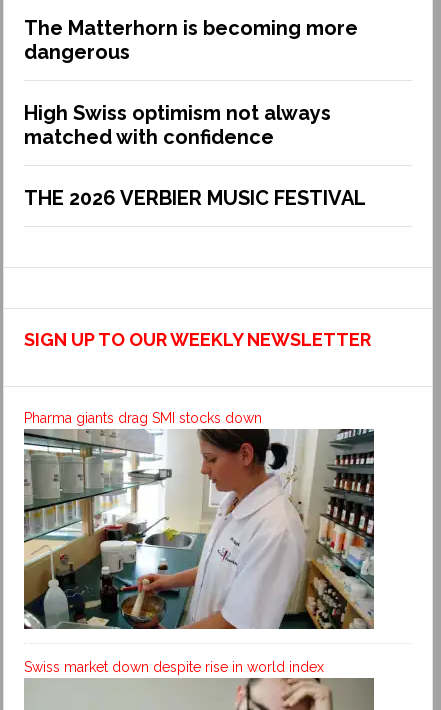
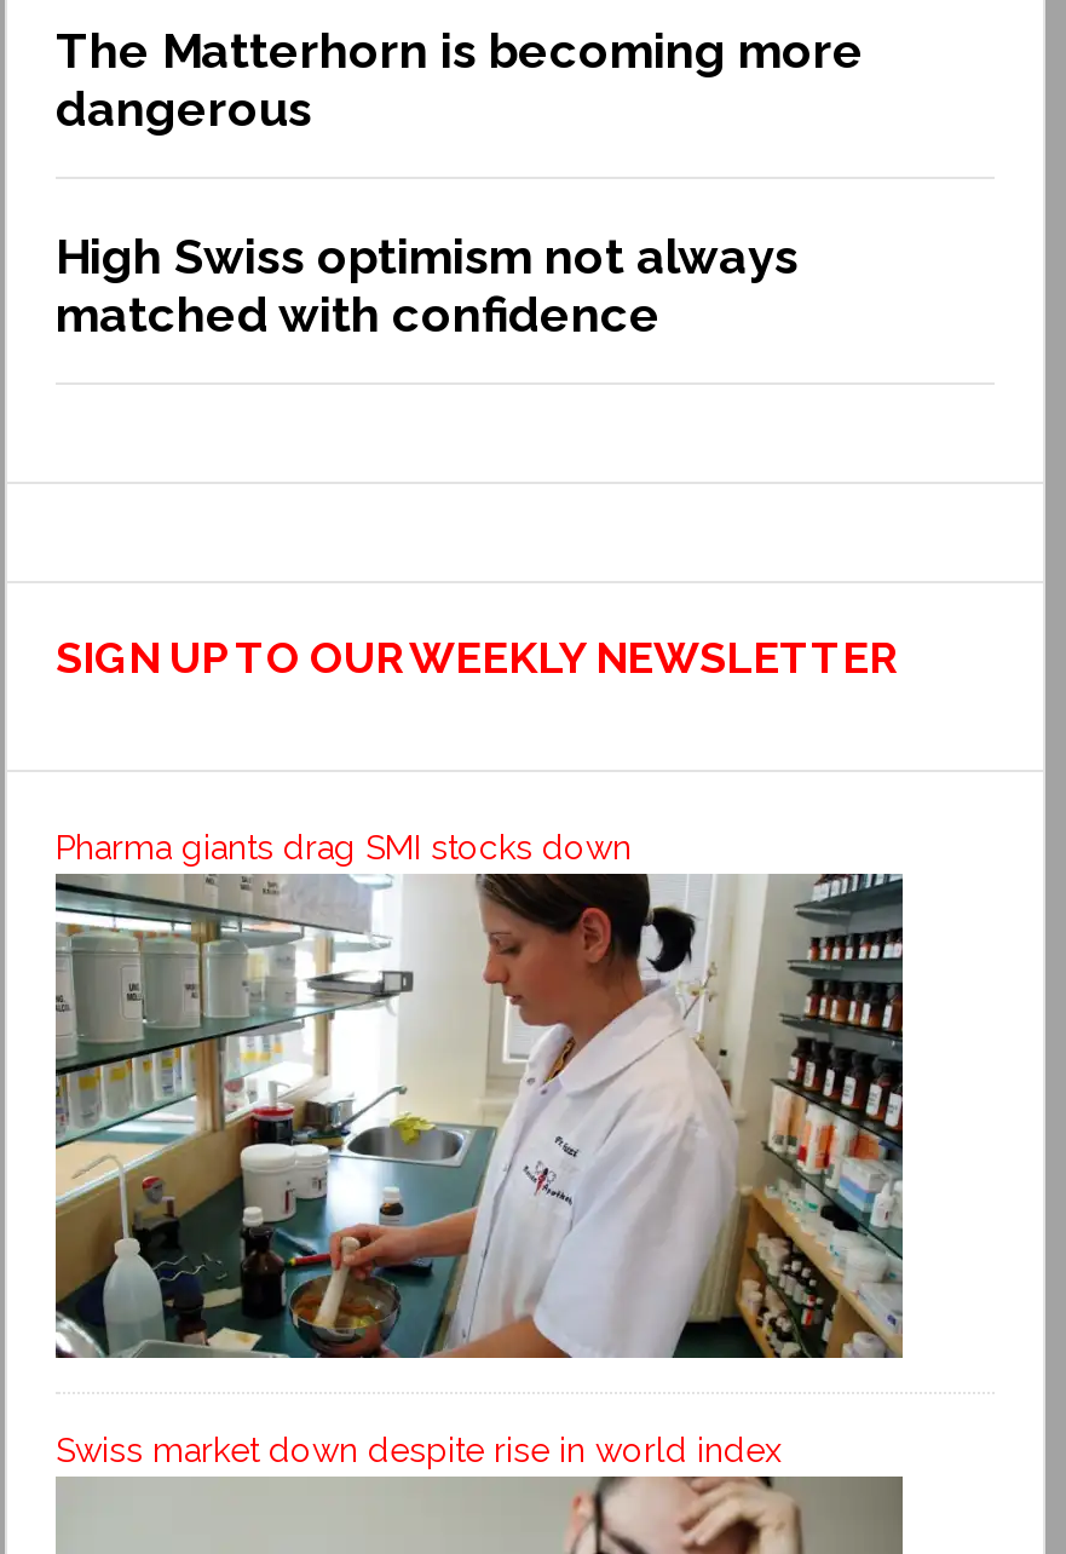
- THE 2026 VERBIER MUSIC FESTIVAL
